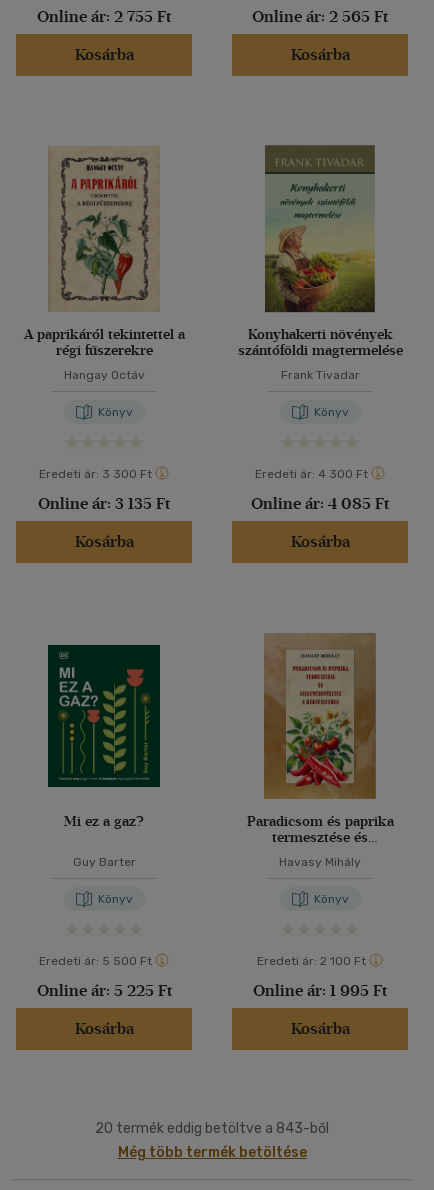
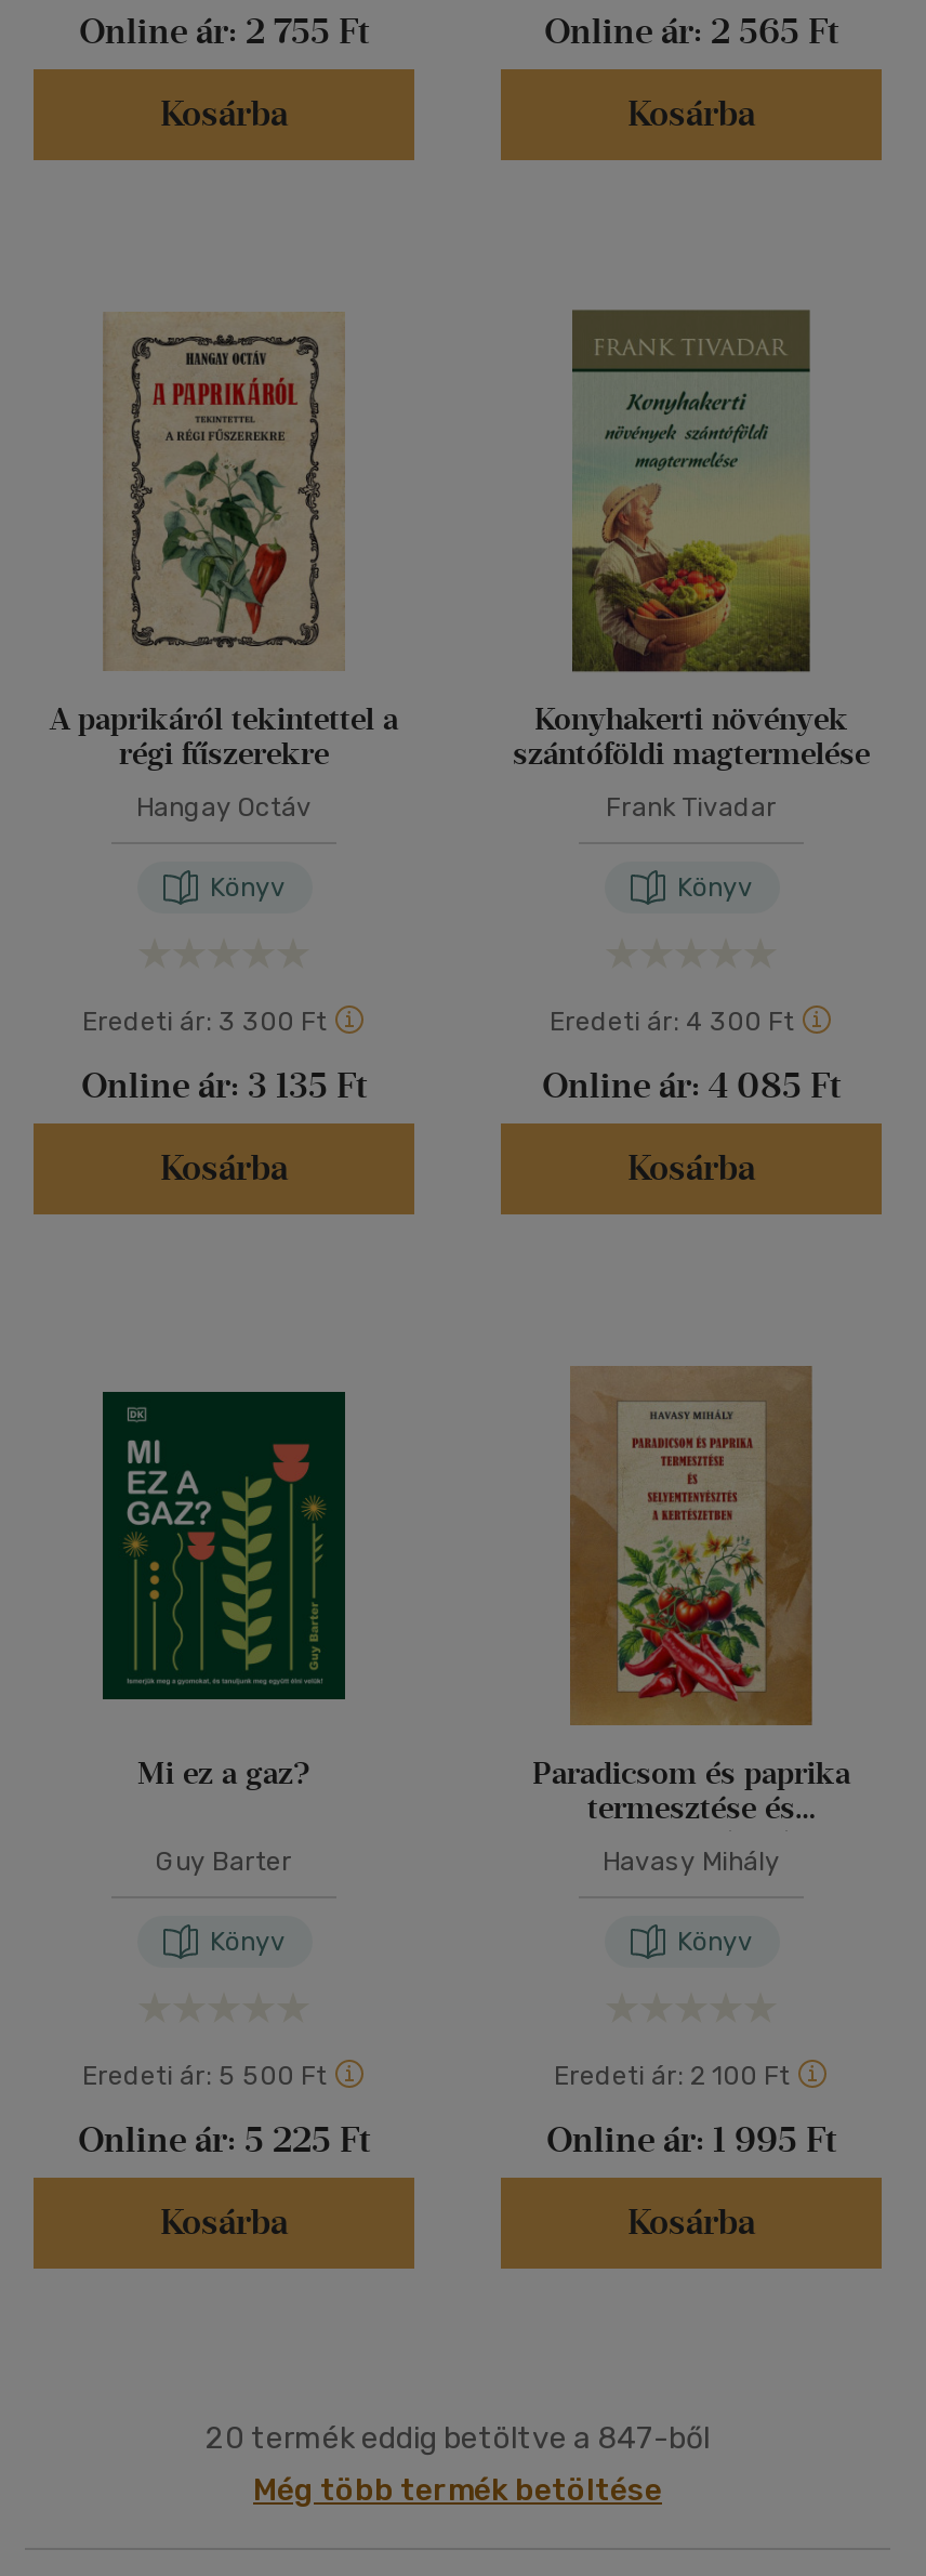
- 20 termék eddig betöltve a 843-ből
+ 20 termék eddig betöltve a 847-ből
